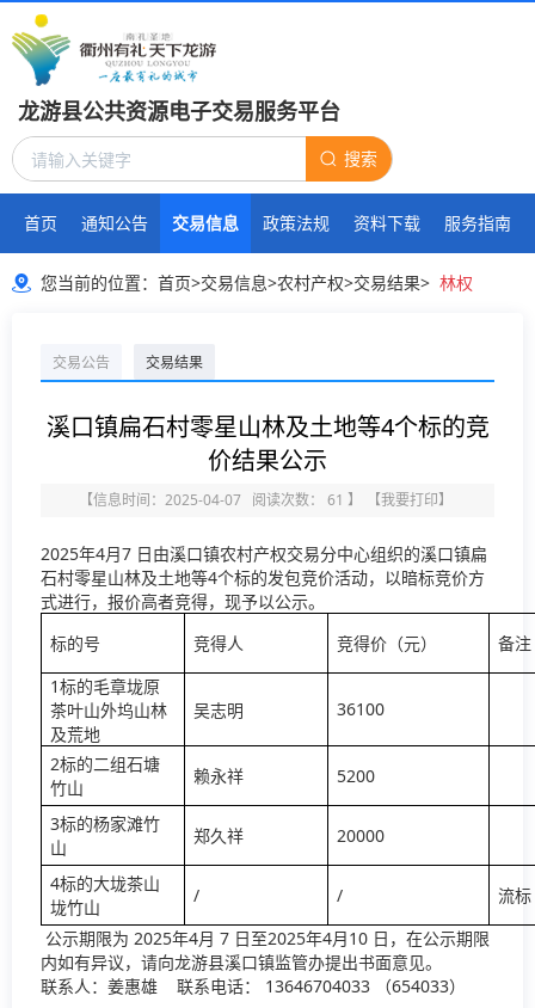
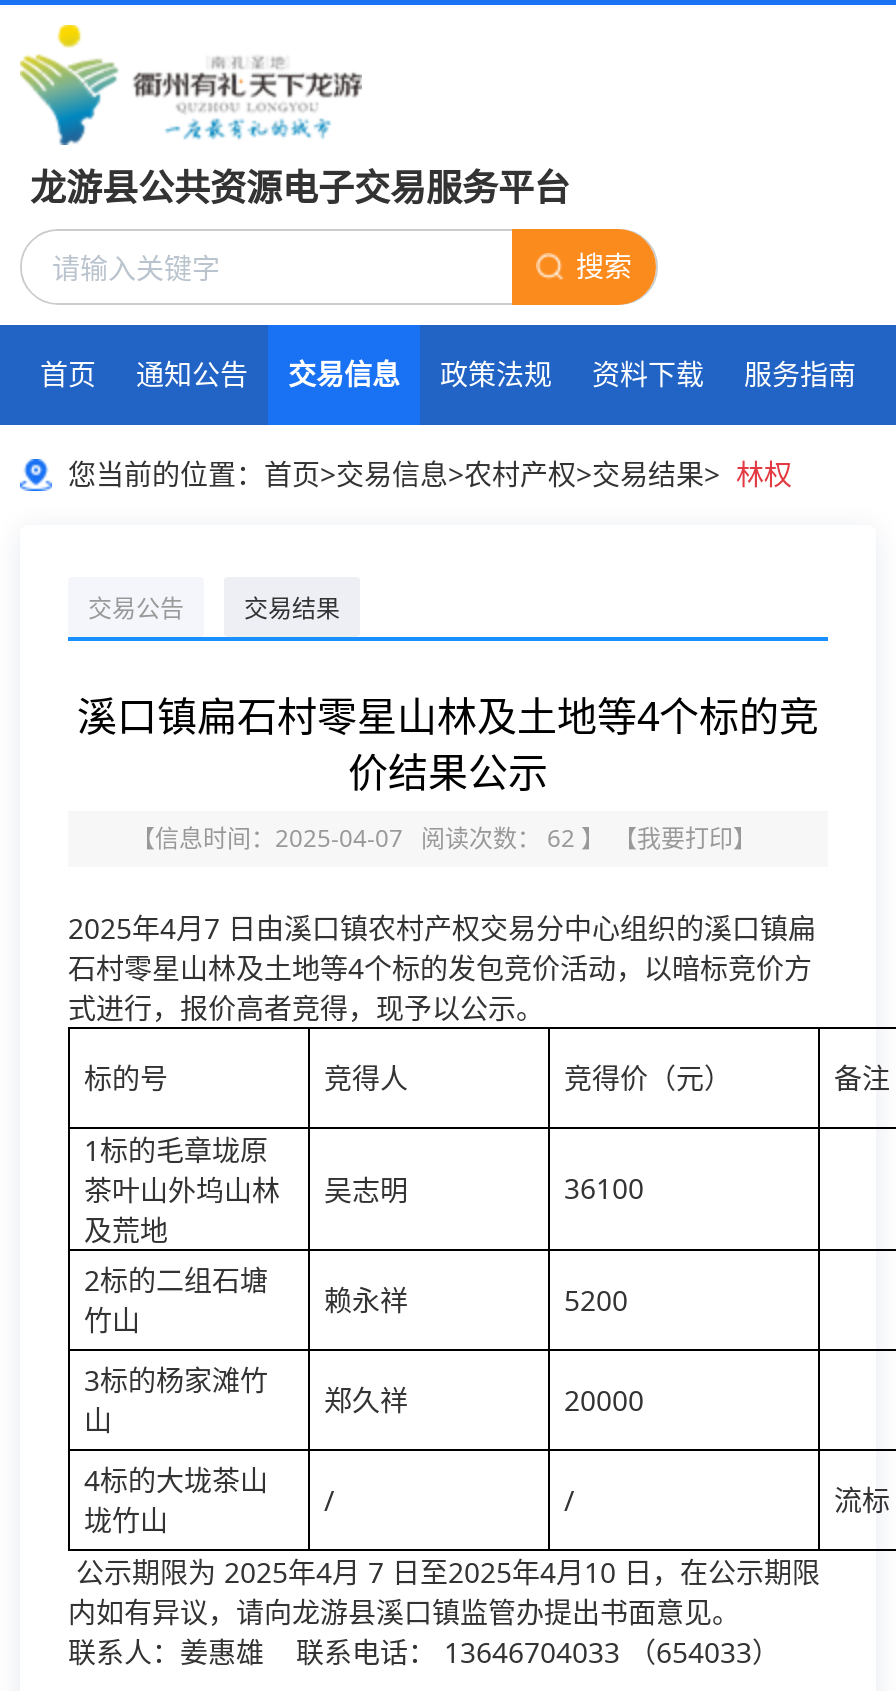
- 【信息时间：2025-04-07 阅读次数：61】 【我要打印】
+ 【信息时间：2025-04-07 阅读次数：62】 【我要打印】
